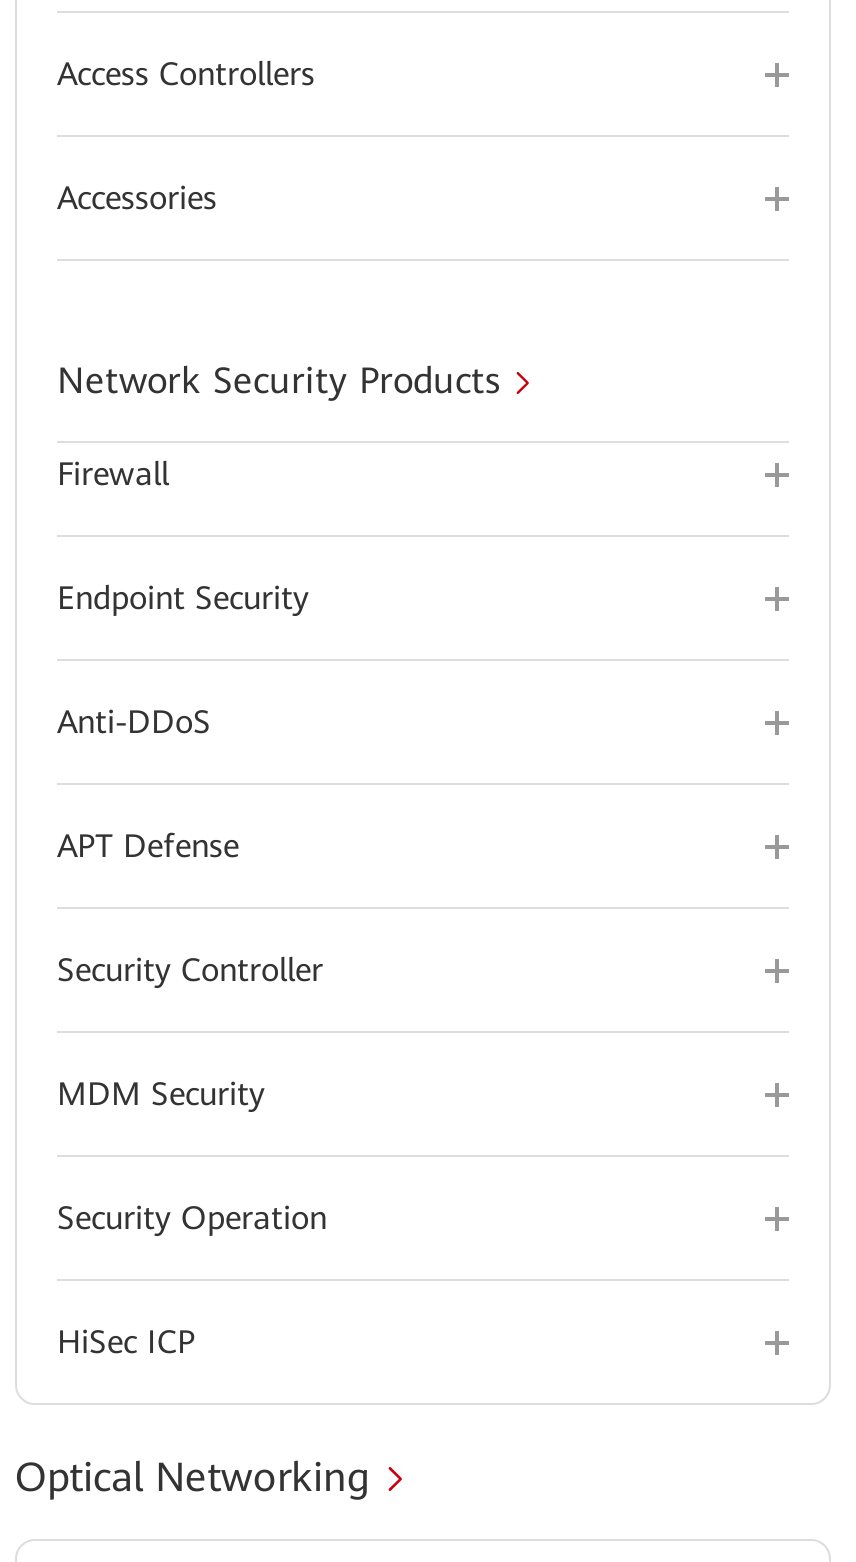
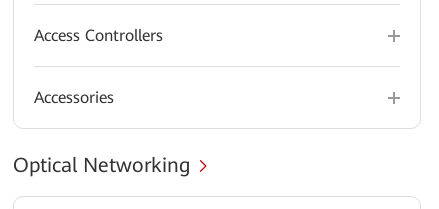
- Network Security Products
- Firewall
- Endpoint Security
- Anti-DDoS
- APT Defense
- Security Controller
- MDM Security
- Security Operation
- HiSec ICP
